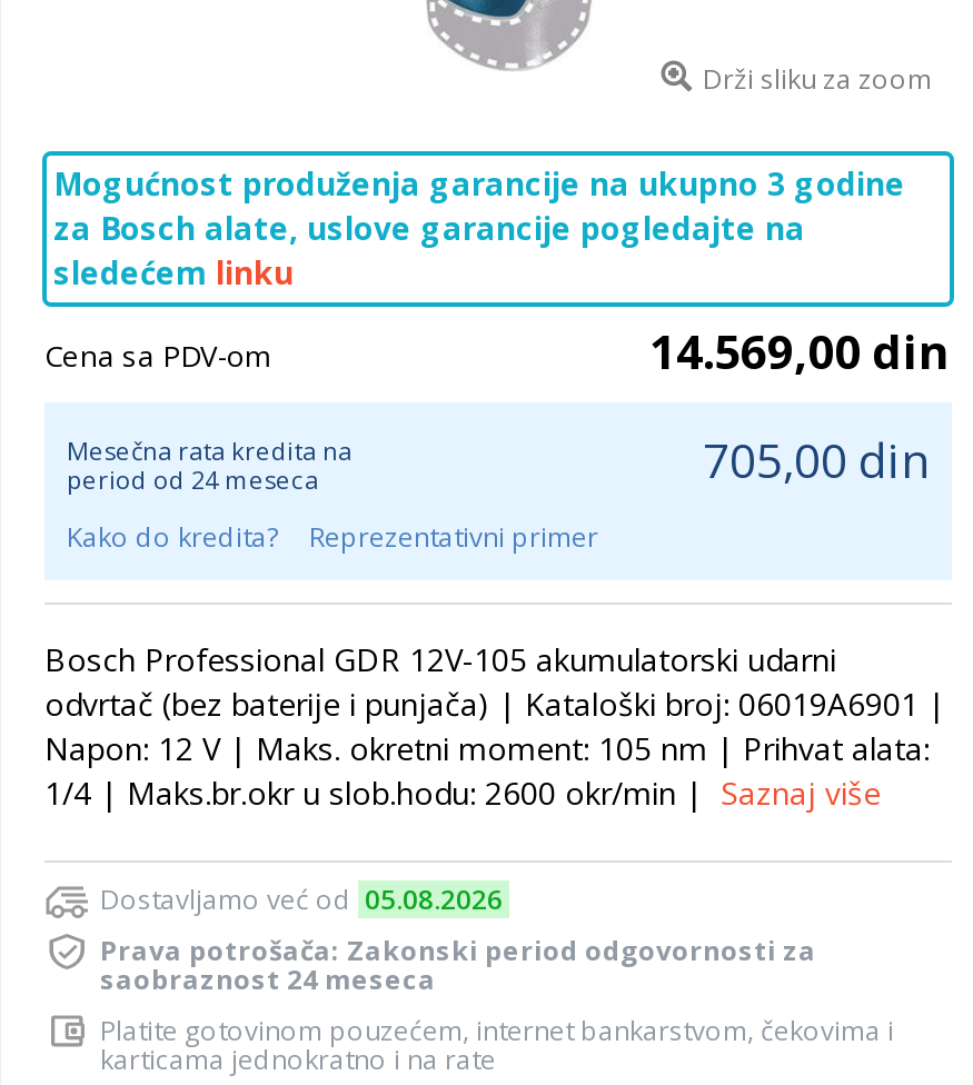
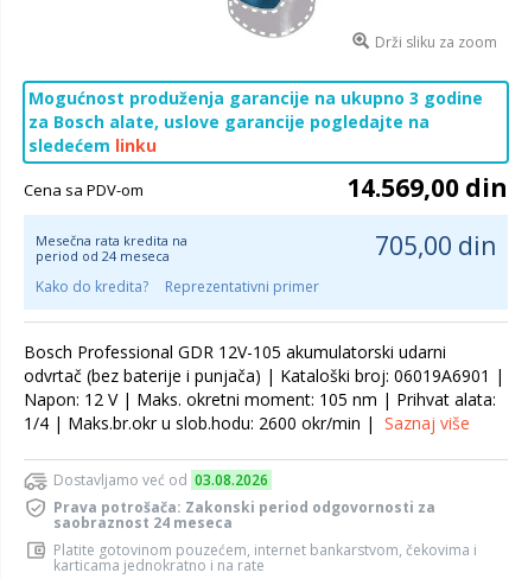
- Dostavljamo već od 05.08.2026
+ Dostavljamo već od 03.08.2026
